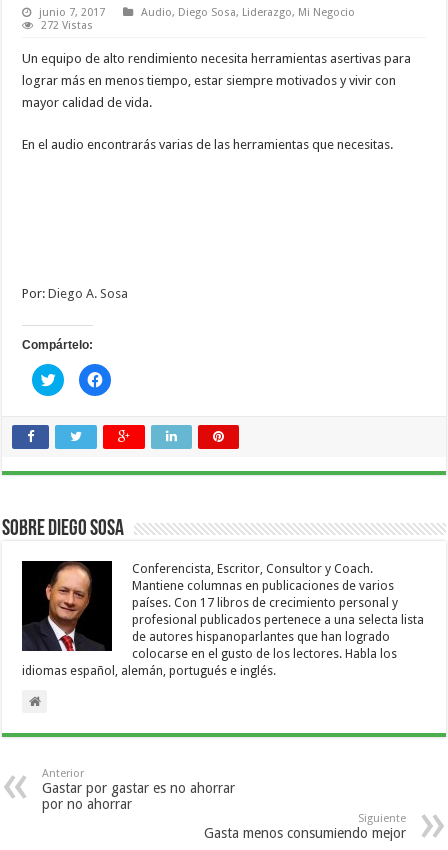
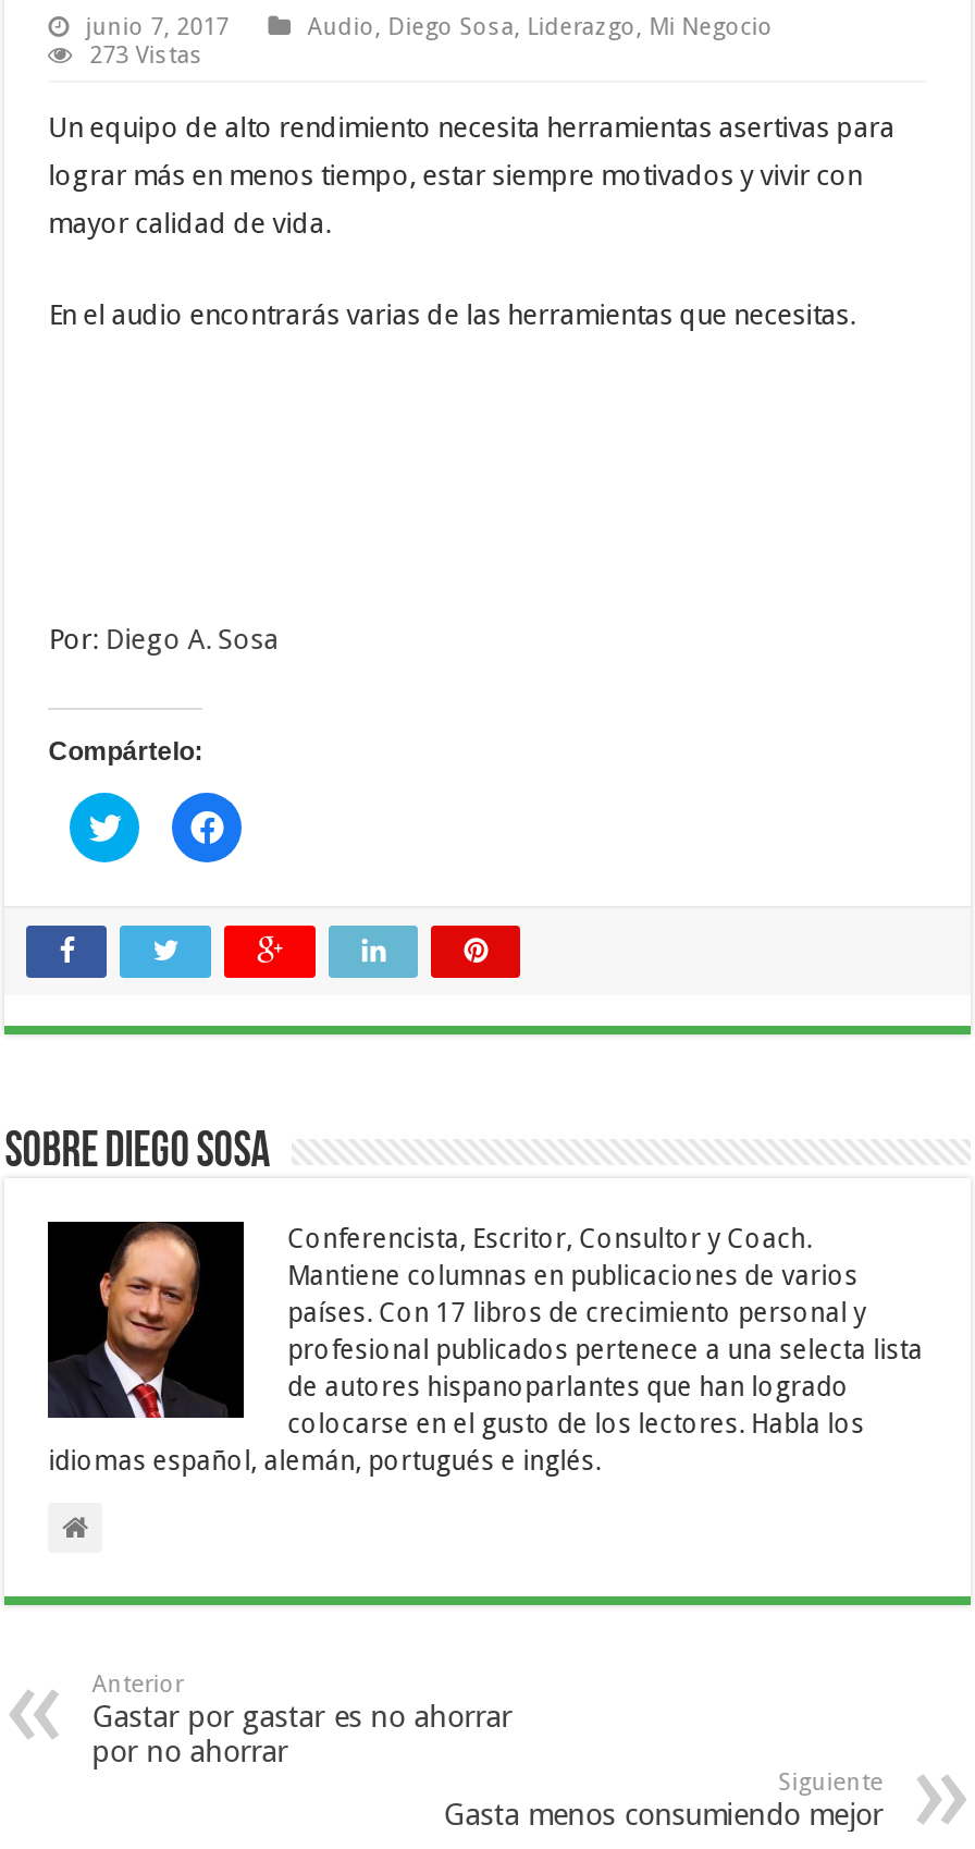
- 272 Vistas
+ 273 Vistas
